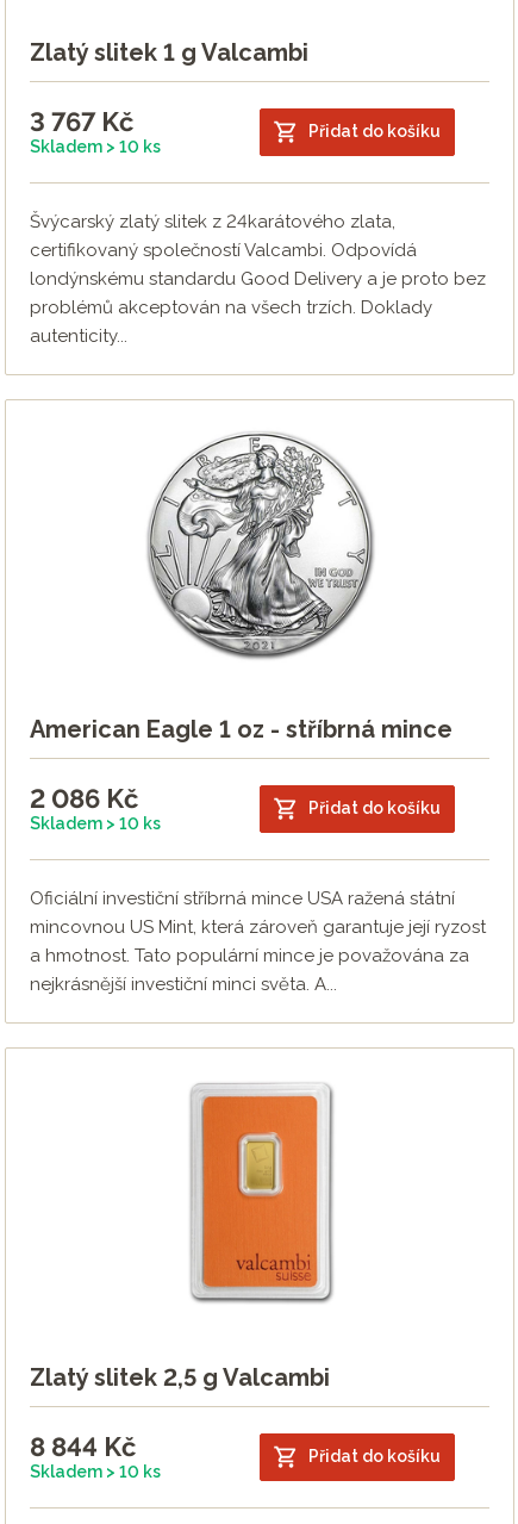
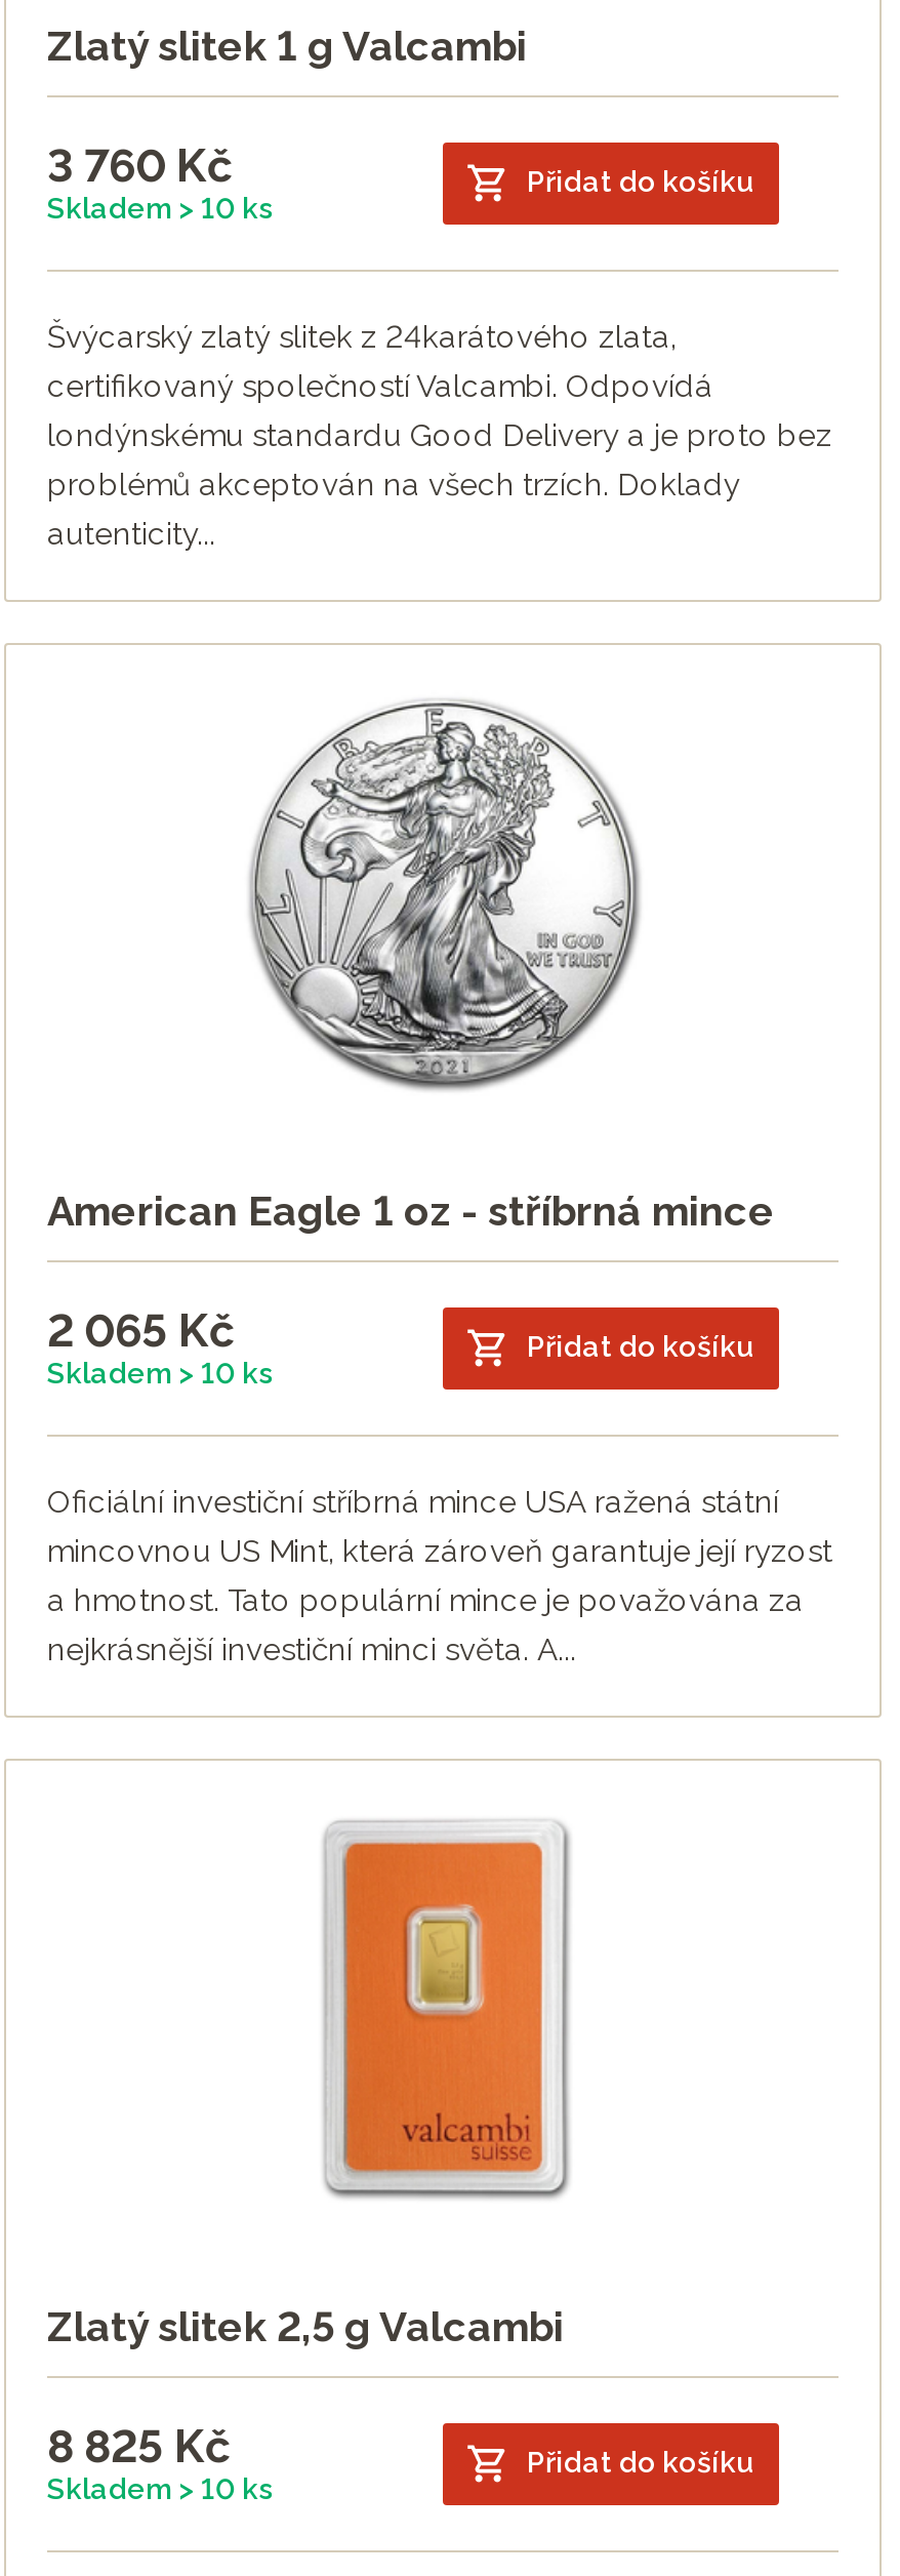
- 3 767 Kč
+ 3 760 Kč

- 2 086 Kč
+ 2 065 Kč

- 8 844 Kč
+ 8 825 Kč
